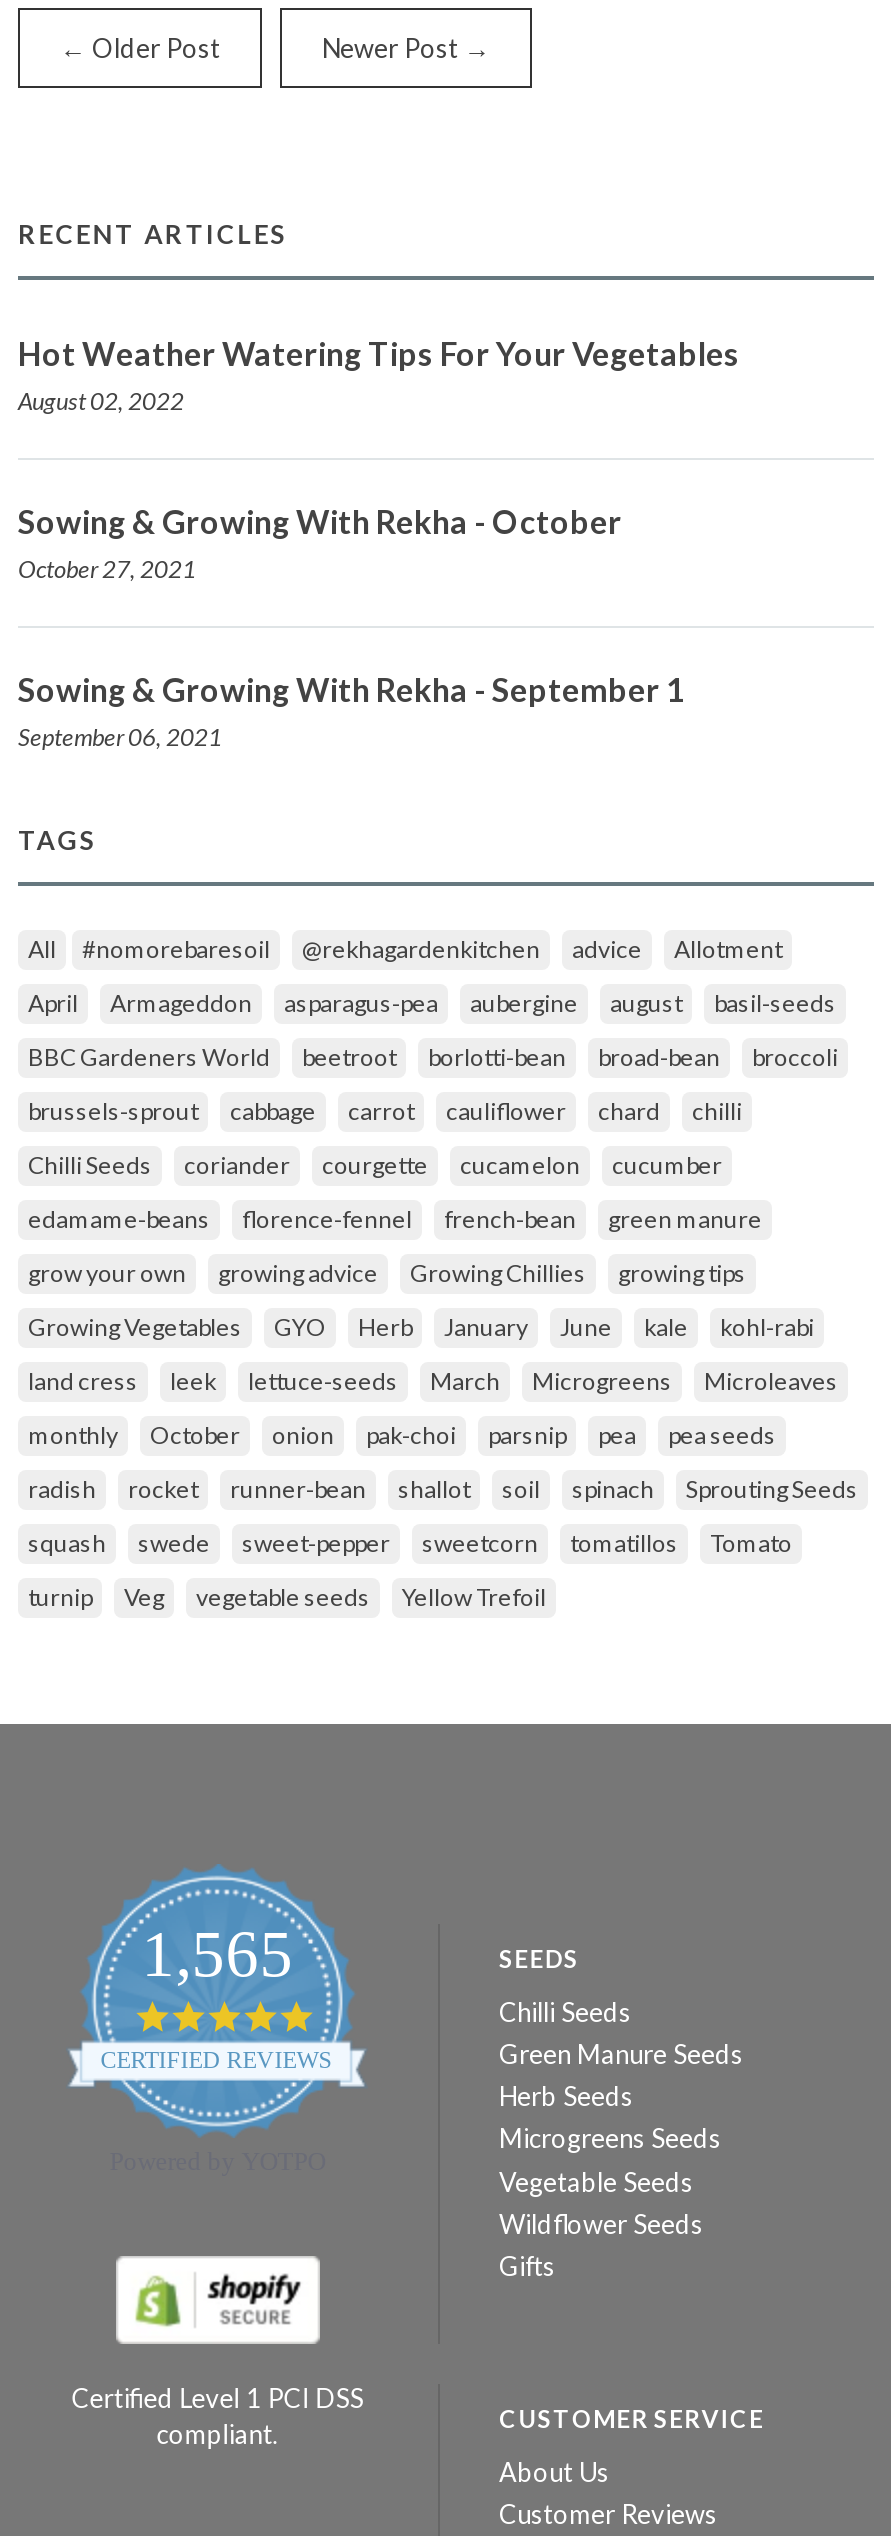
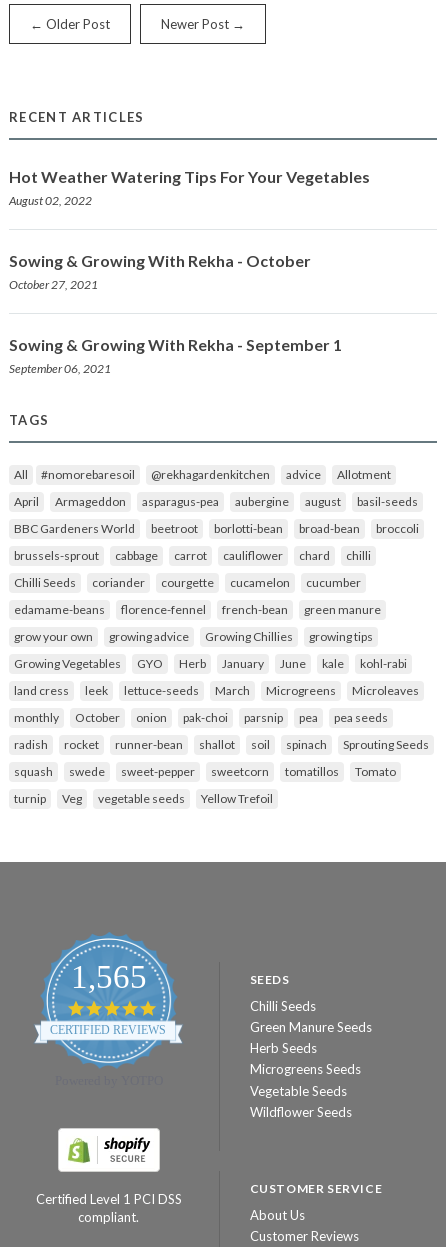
- Gifts
